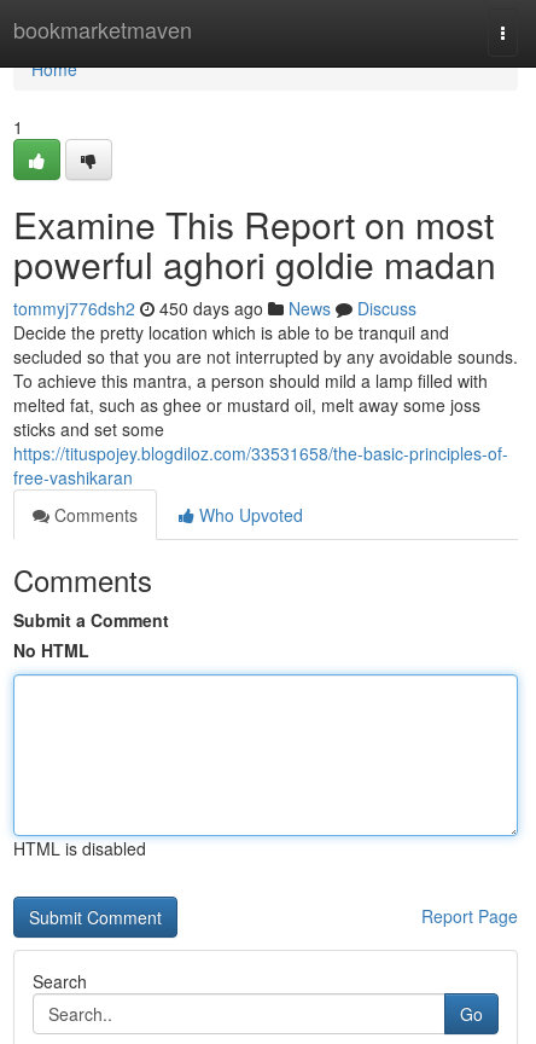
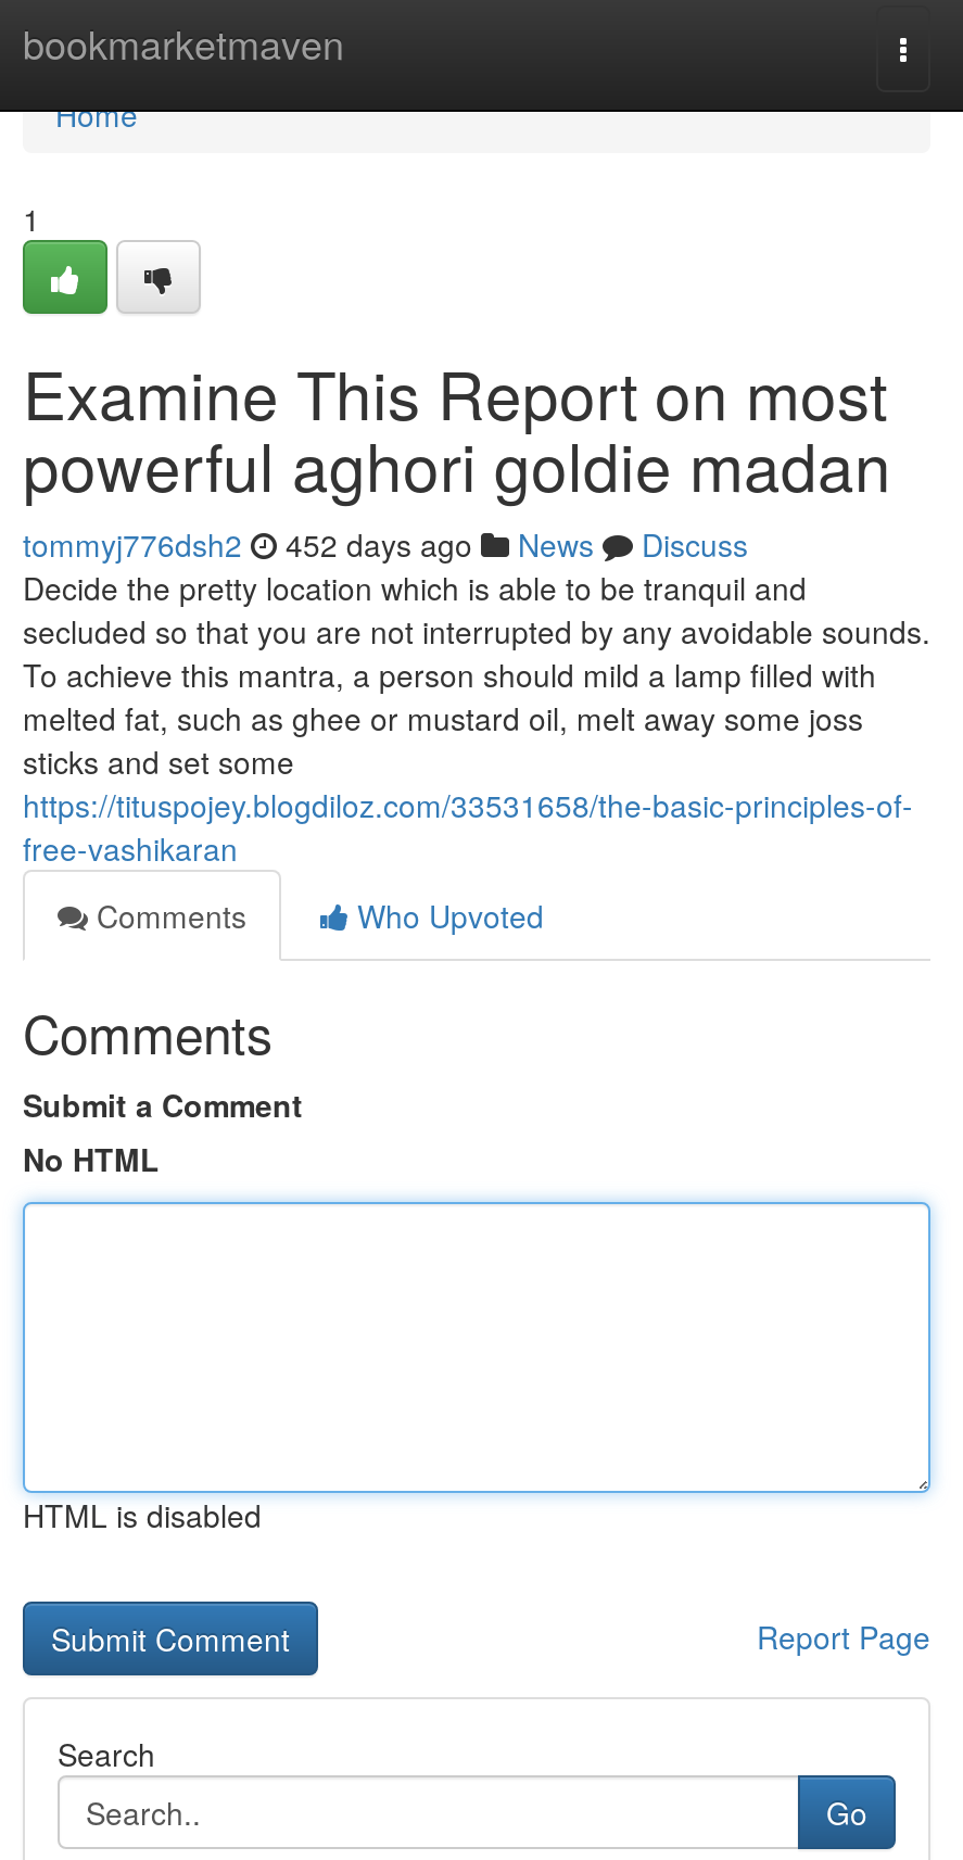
- tommyj776dsh2 450 days ago News Discuss
+ tommyj776dsh2 452 days ago News Discuss
